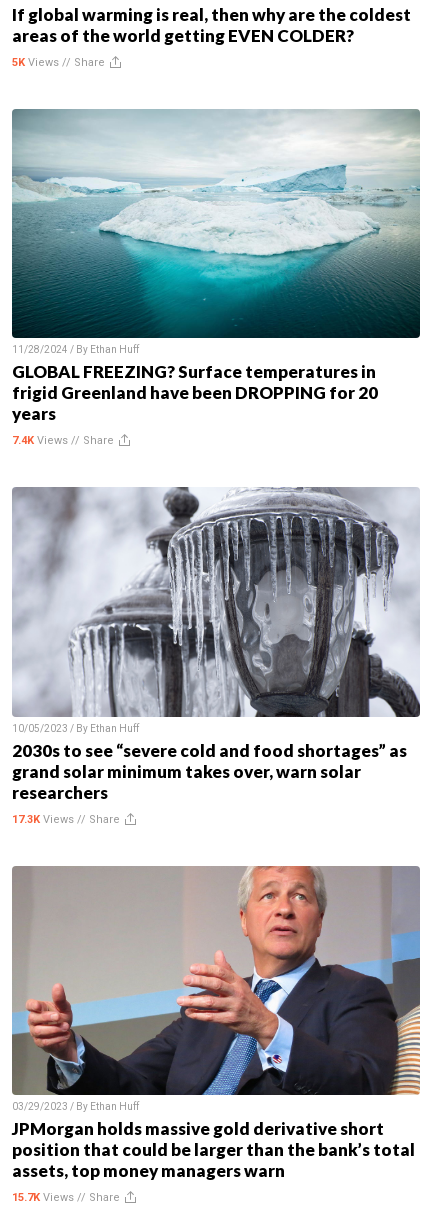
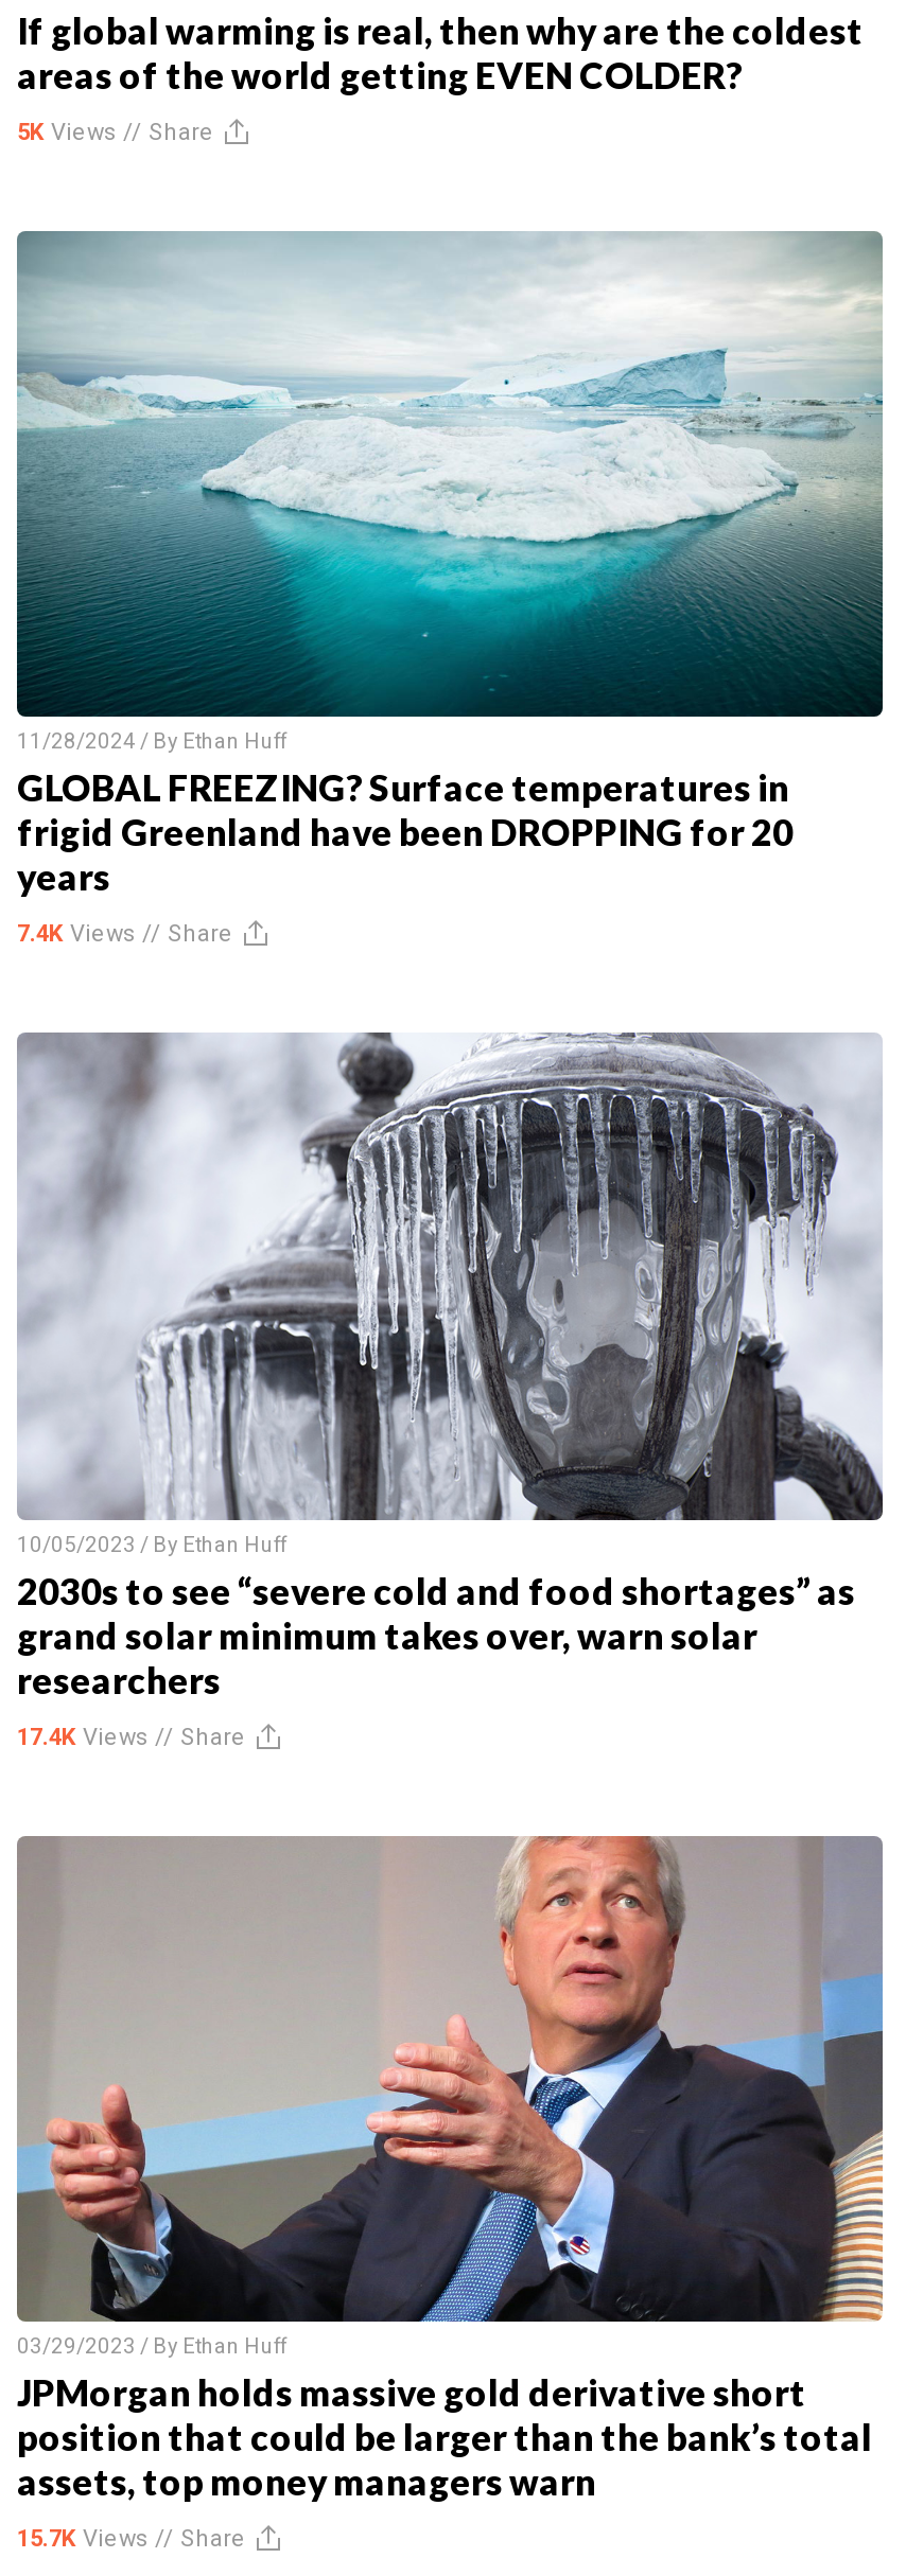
- 17.3K Views // Share
+ 17.4K Views // Share
